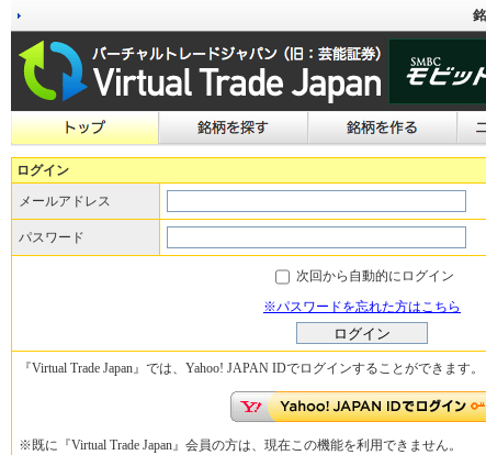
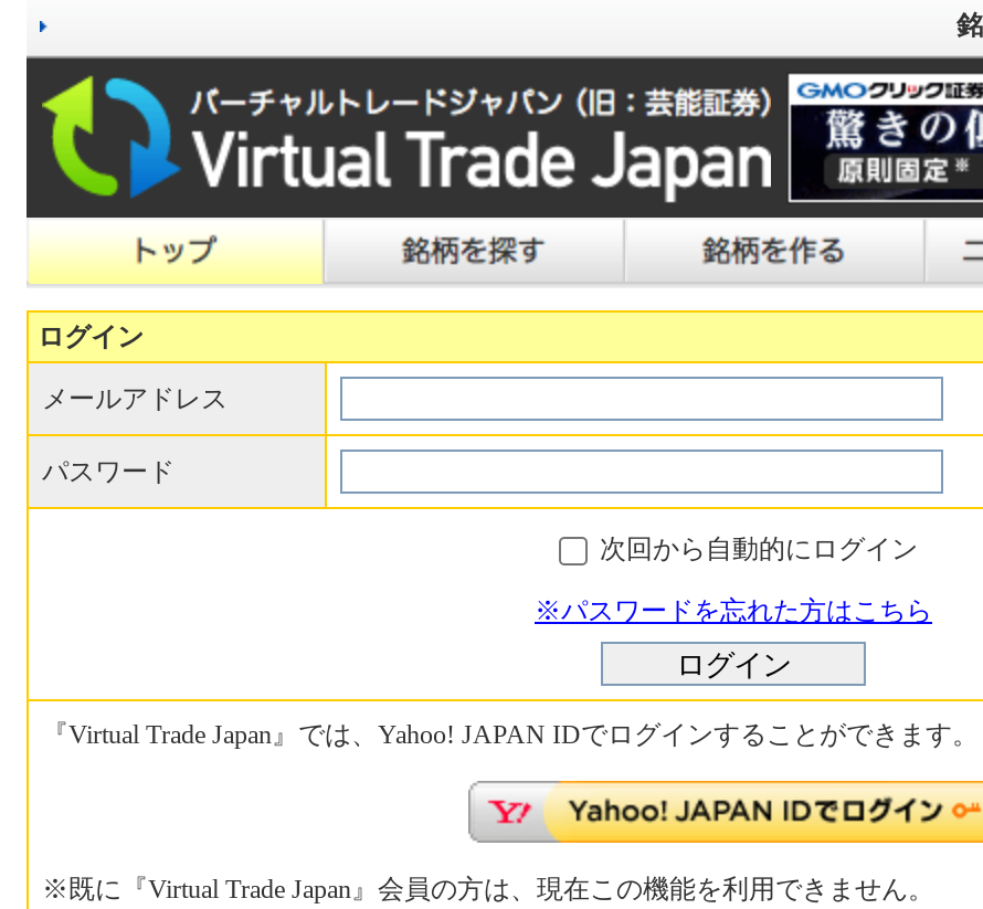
- [image]
+ [image]
